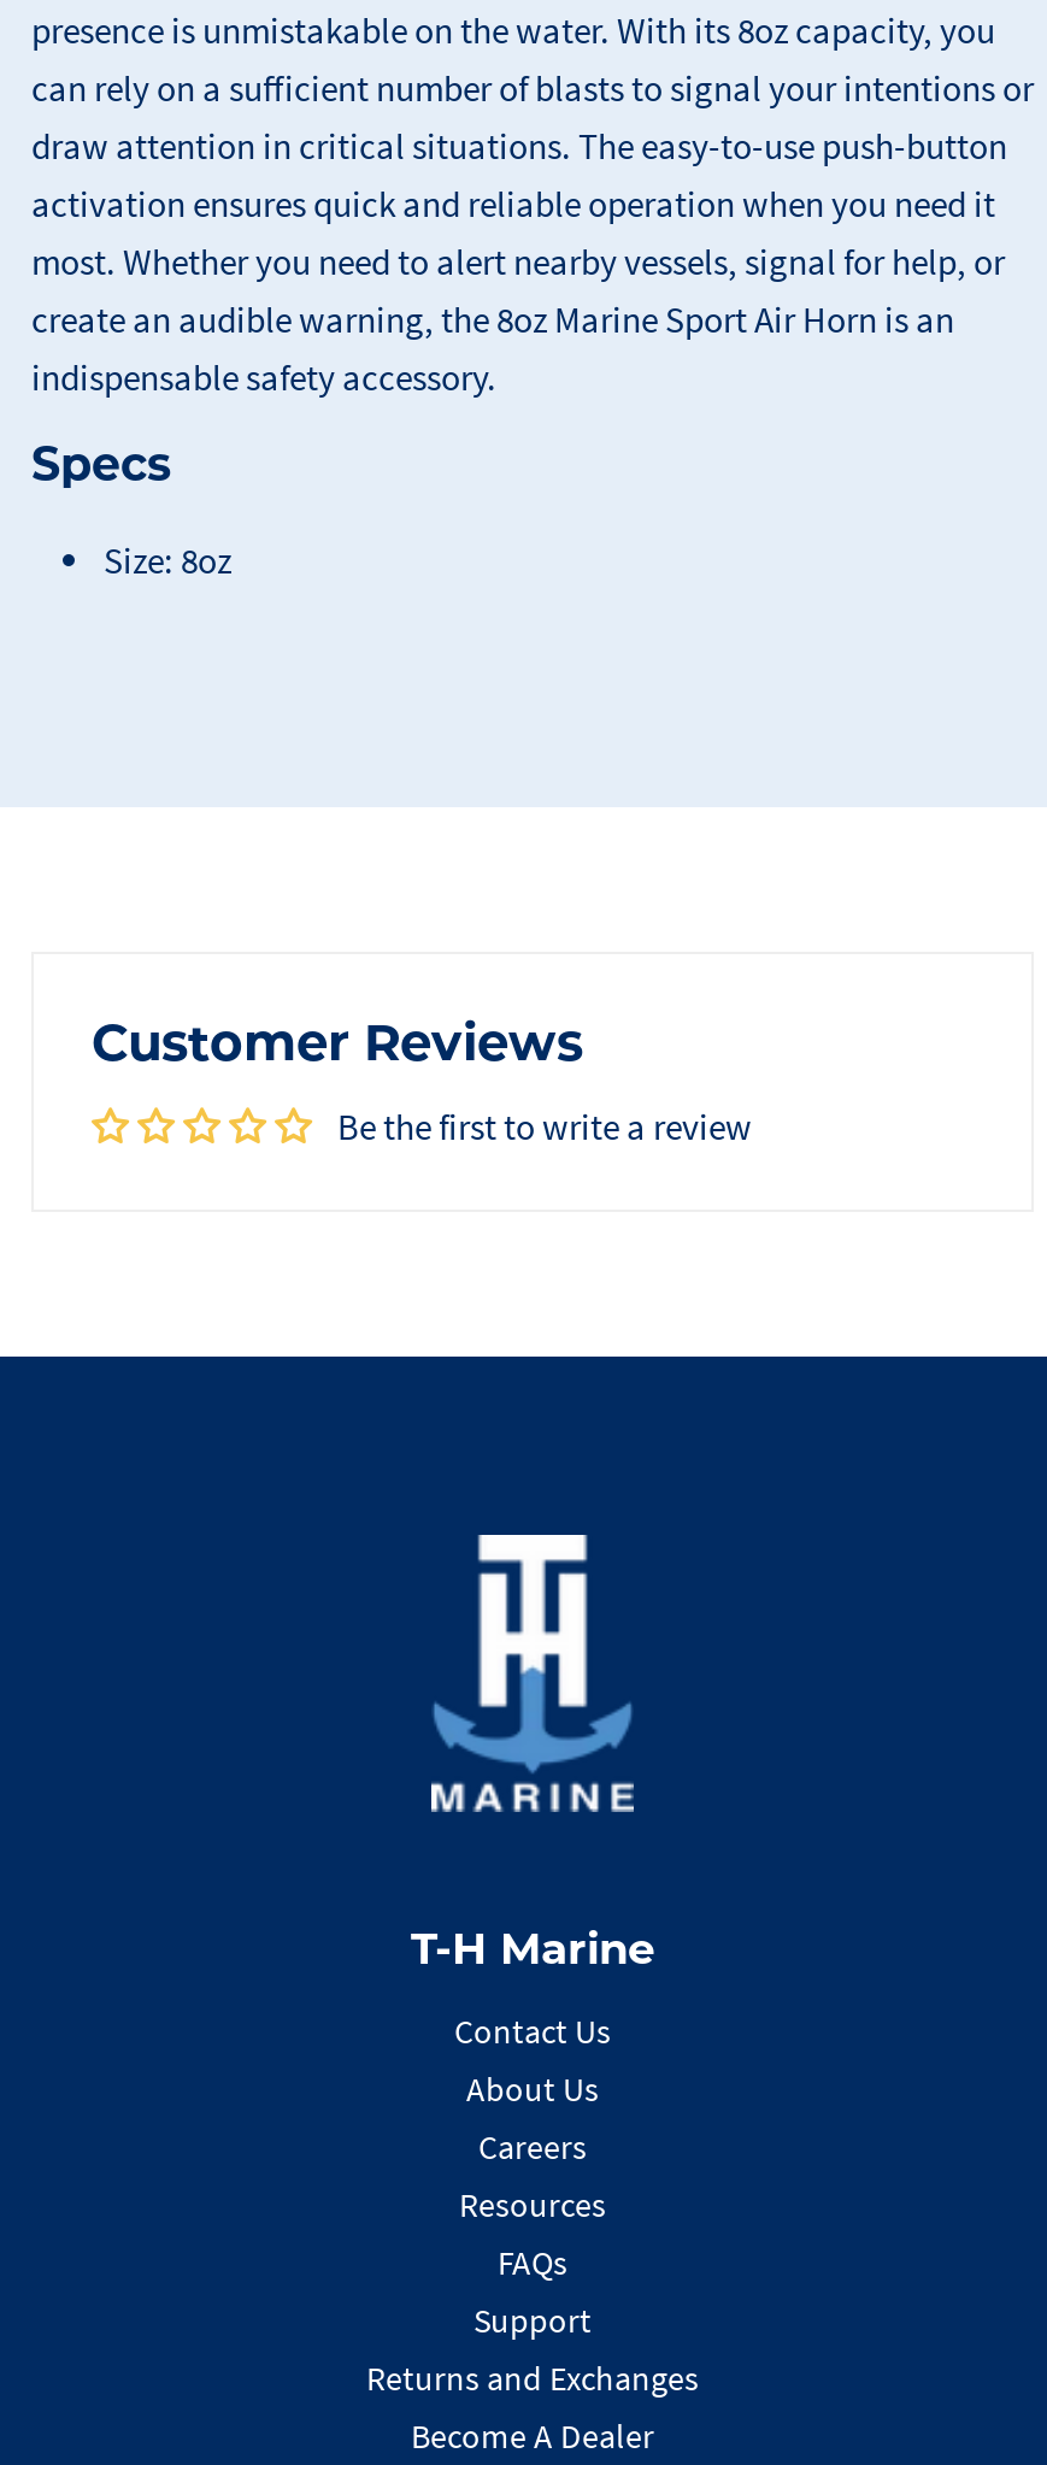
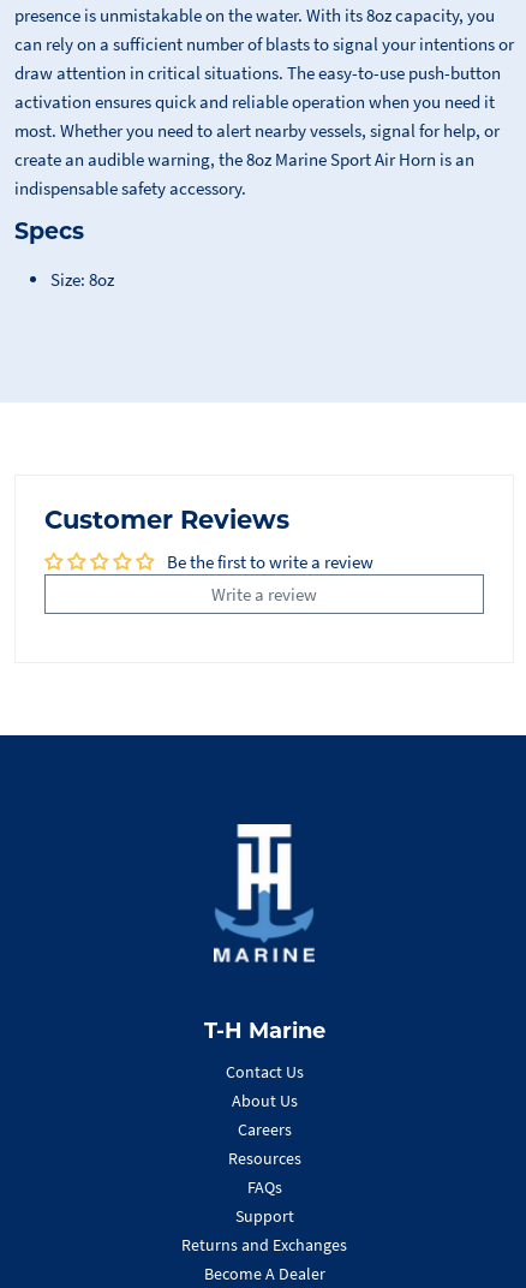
+ Write a review
